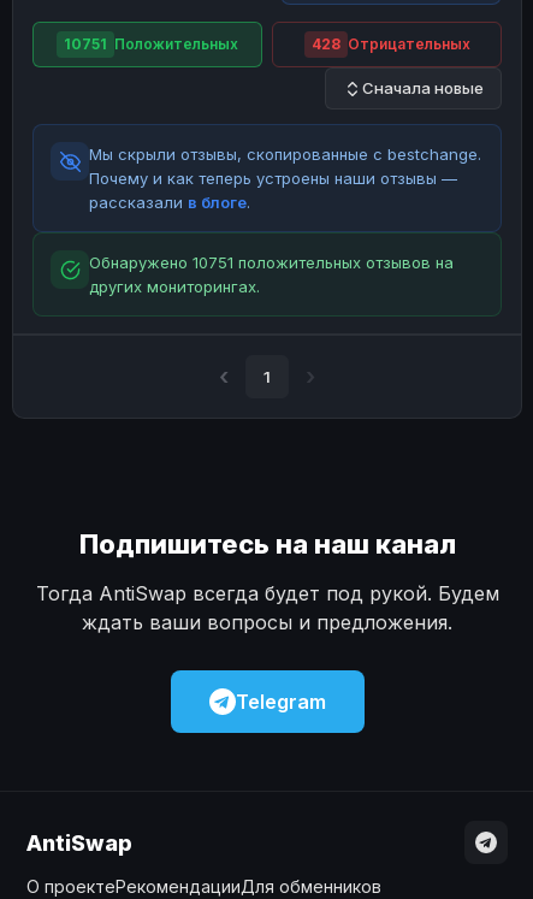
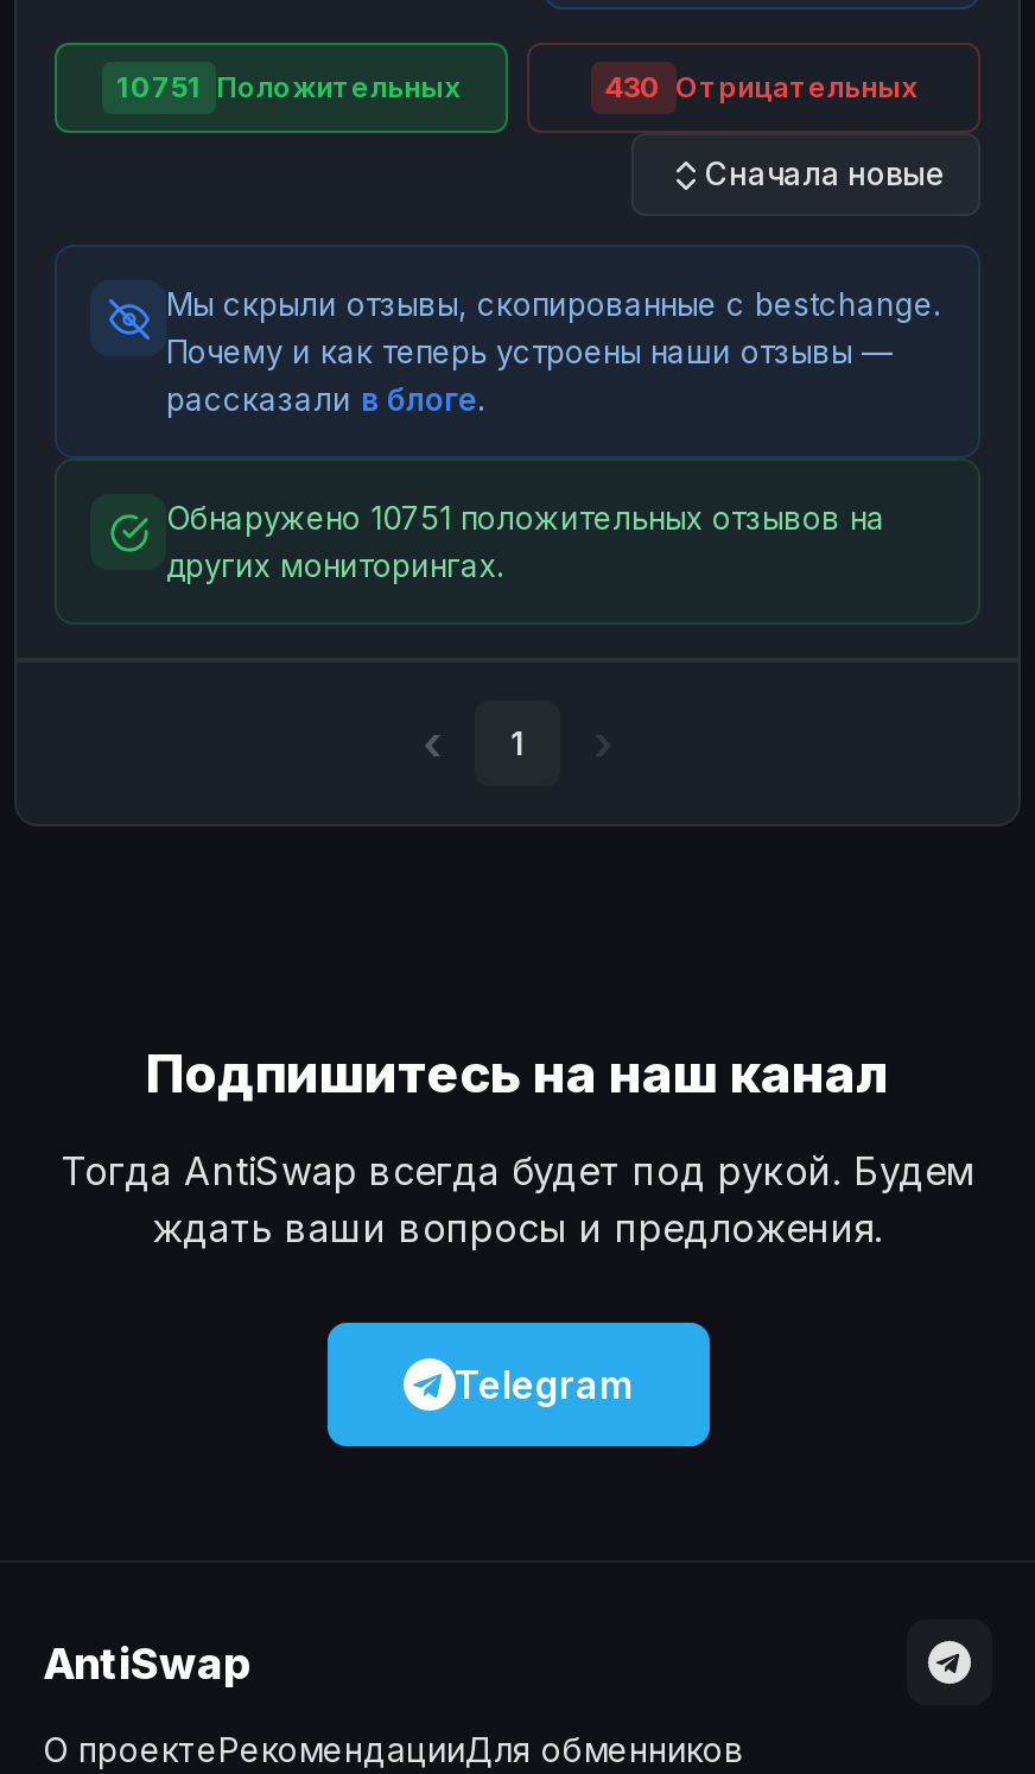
- 428 Отрицательных
+ 430 Отрицательных
